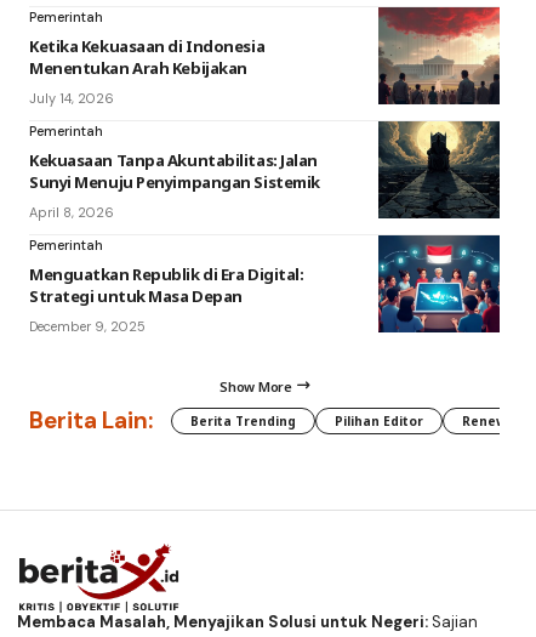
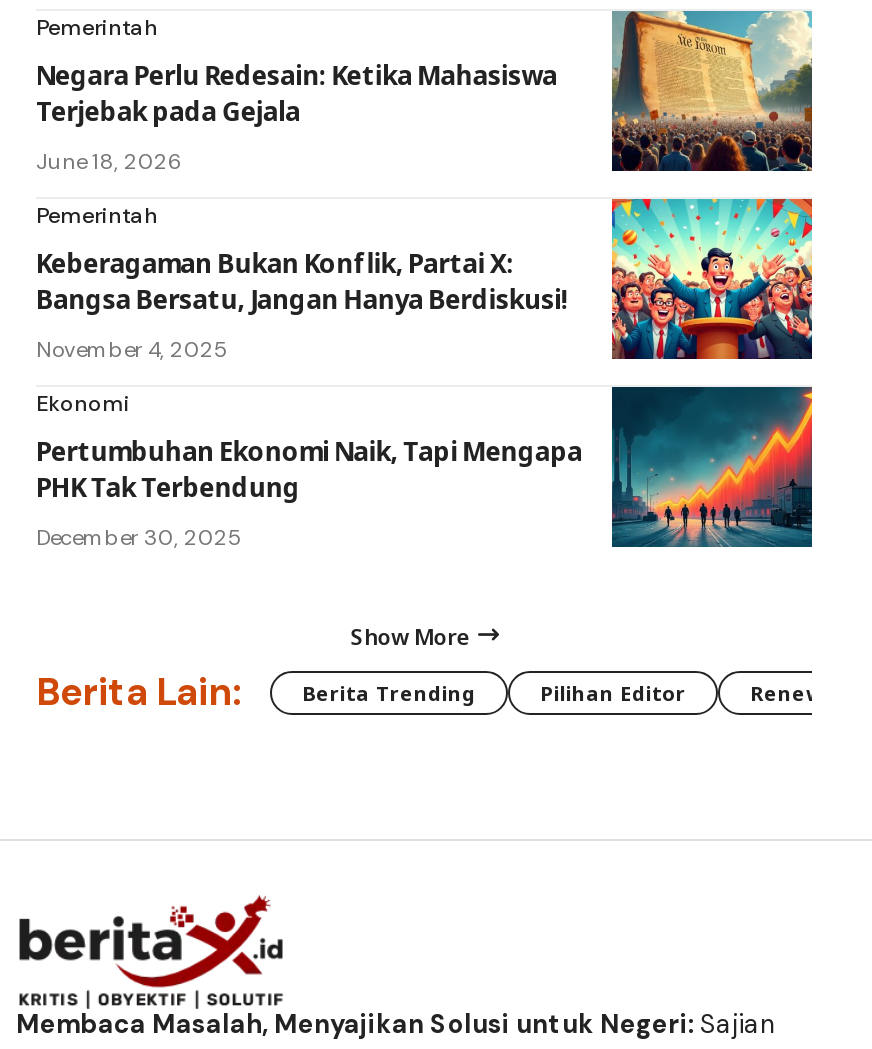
- [image]
+ [image]

- Ketika Kekuasaan di Indonesia
- Menentukan Arah Kebijakan
+ Negara Perlu Redesain: Ketika Mahasiswa
+ Terjebak pada Gejala

- July 14, 2026
+ June 18, 2026

- [image]
+ [image]

- Kekuasaan Tanpa Akuntabilitas: Jalan
- Sunyi Menuju Penyimpangan Sistemik
+ Keberagaman Bukan Konflik, Partai X:
+ Bangsa Bersatu, Jangan Hanya Berdiskusi!

- April 8, 2026
+ November 4, 2025

- Pemerintah
- Menguatkan Republik di Era Digital:
- Strategi untuk Masa Depan
+ Ekonomi
+ Pertumbuhan Ekonomi Naik, Tapi Mengapa
+ PHK Tak Terbendung

- [image]
+ [image]

- December 9, 2025
+ December 30, 2025
